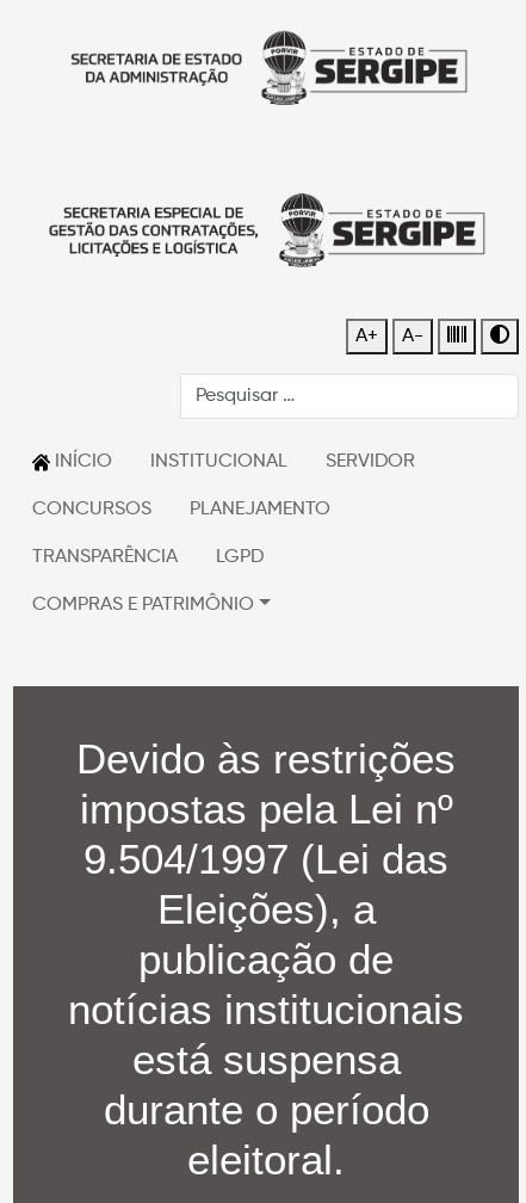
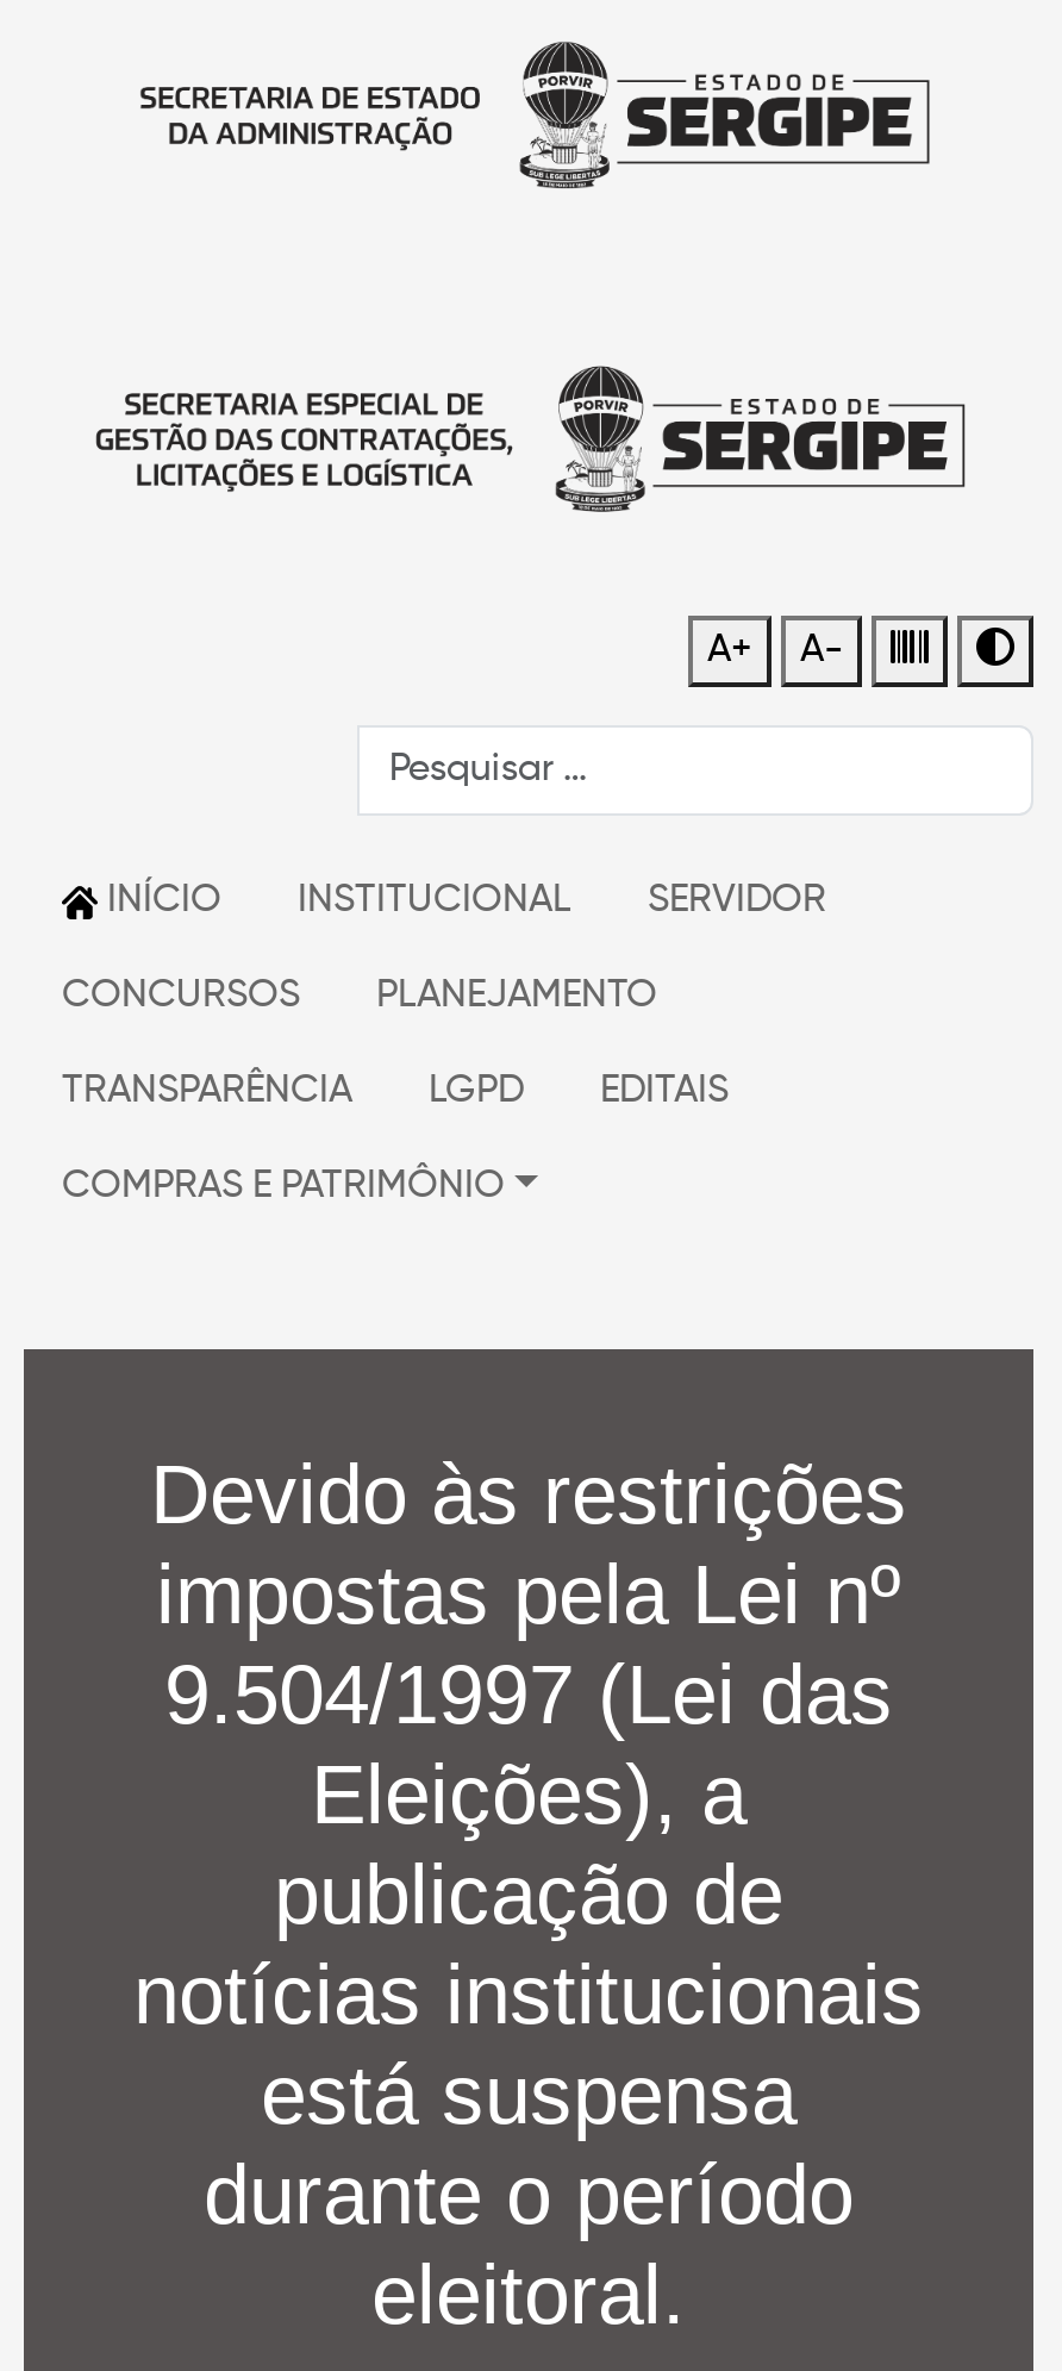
+ EDITAIS
